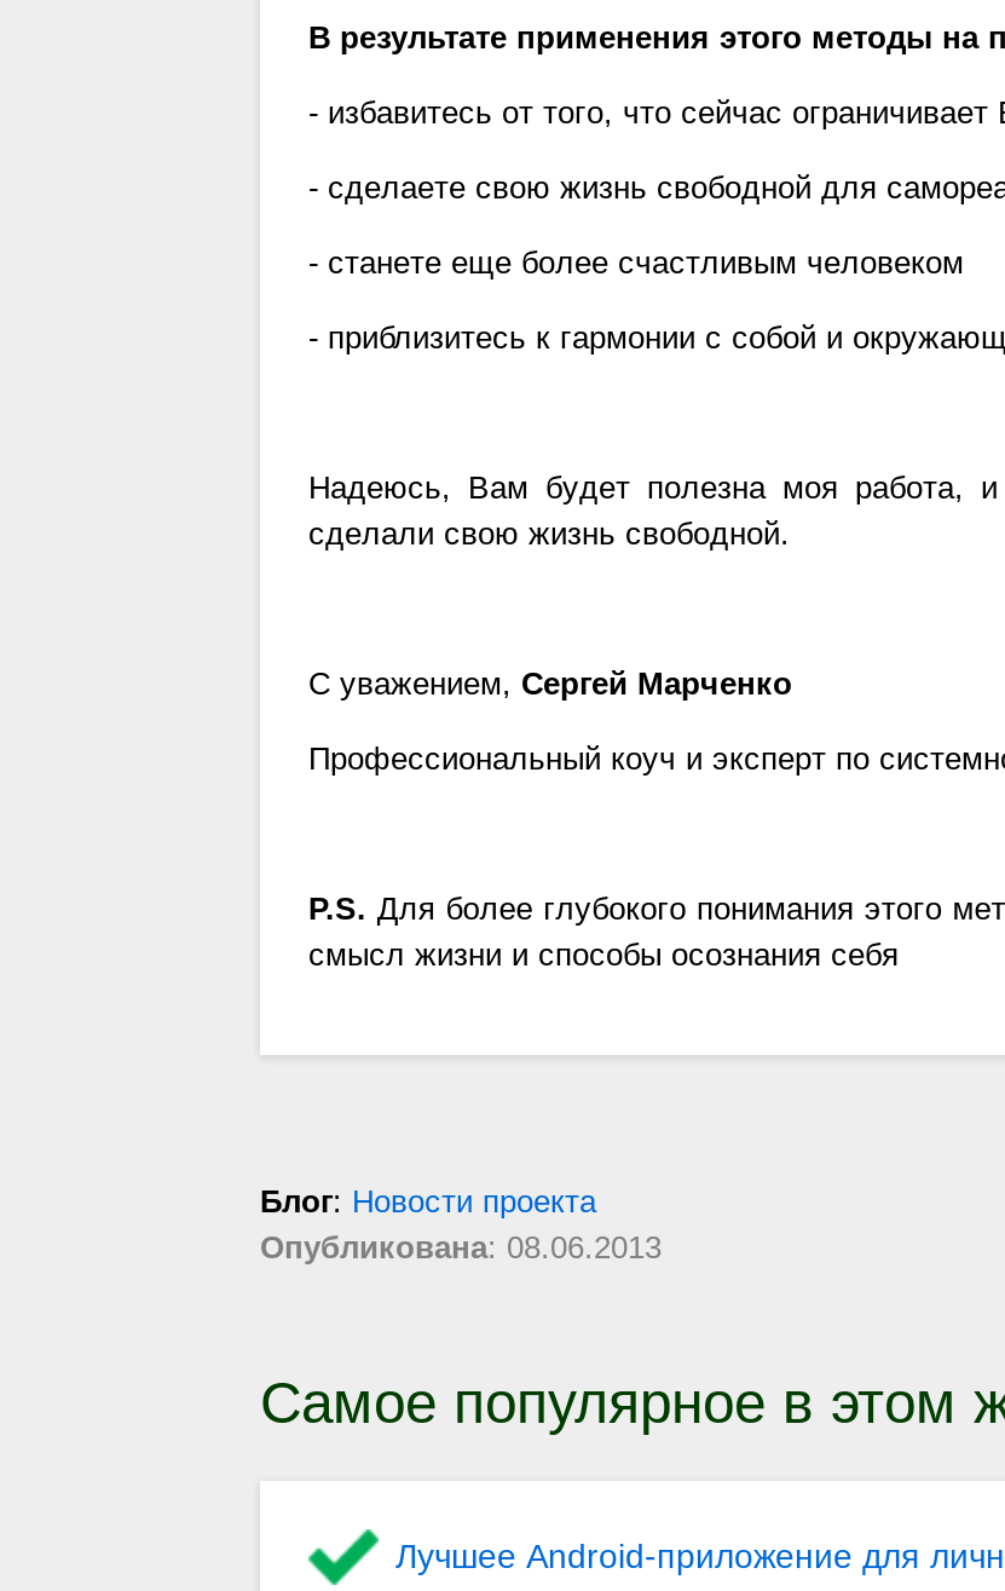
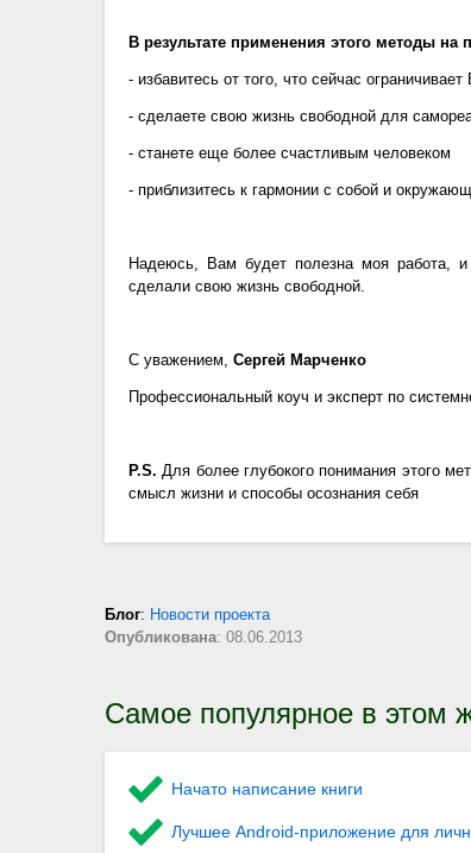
+ Начато написание книги
